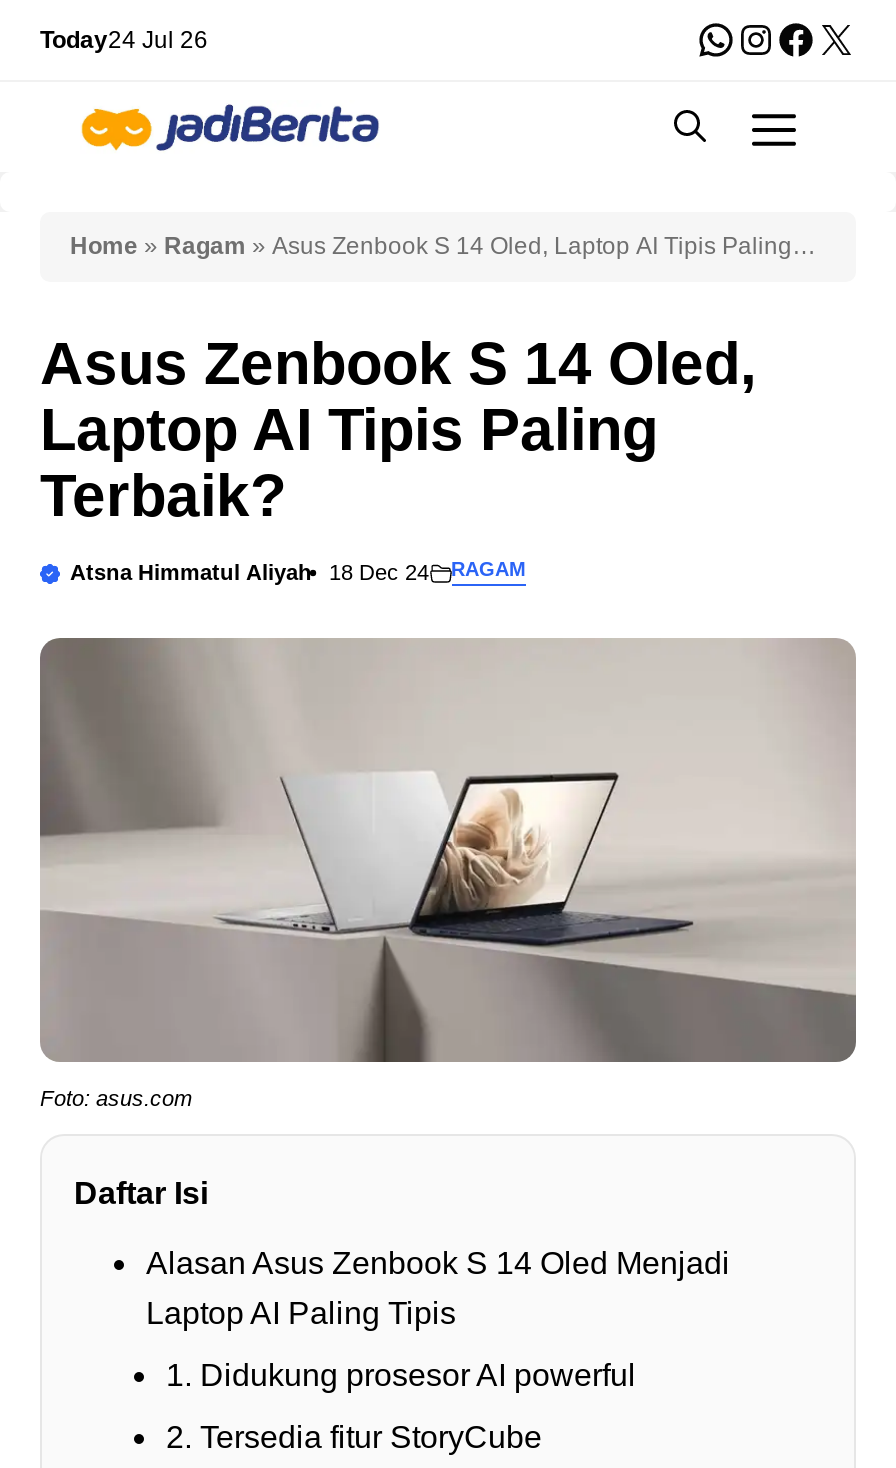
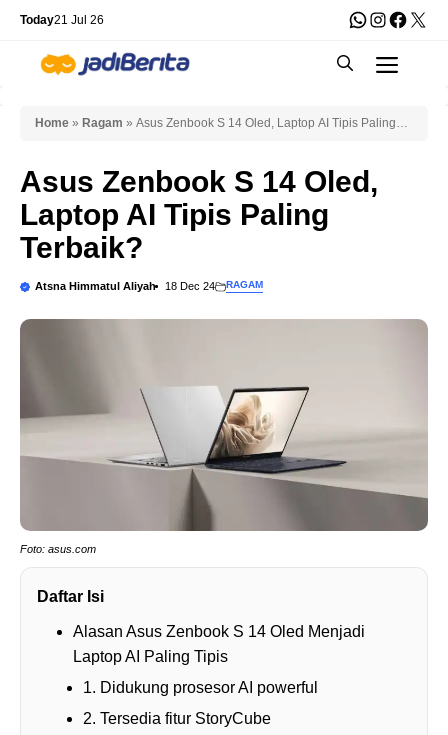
- Today24 Jul 26
+ Today21 Jul 26
